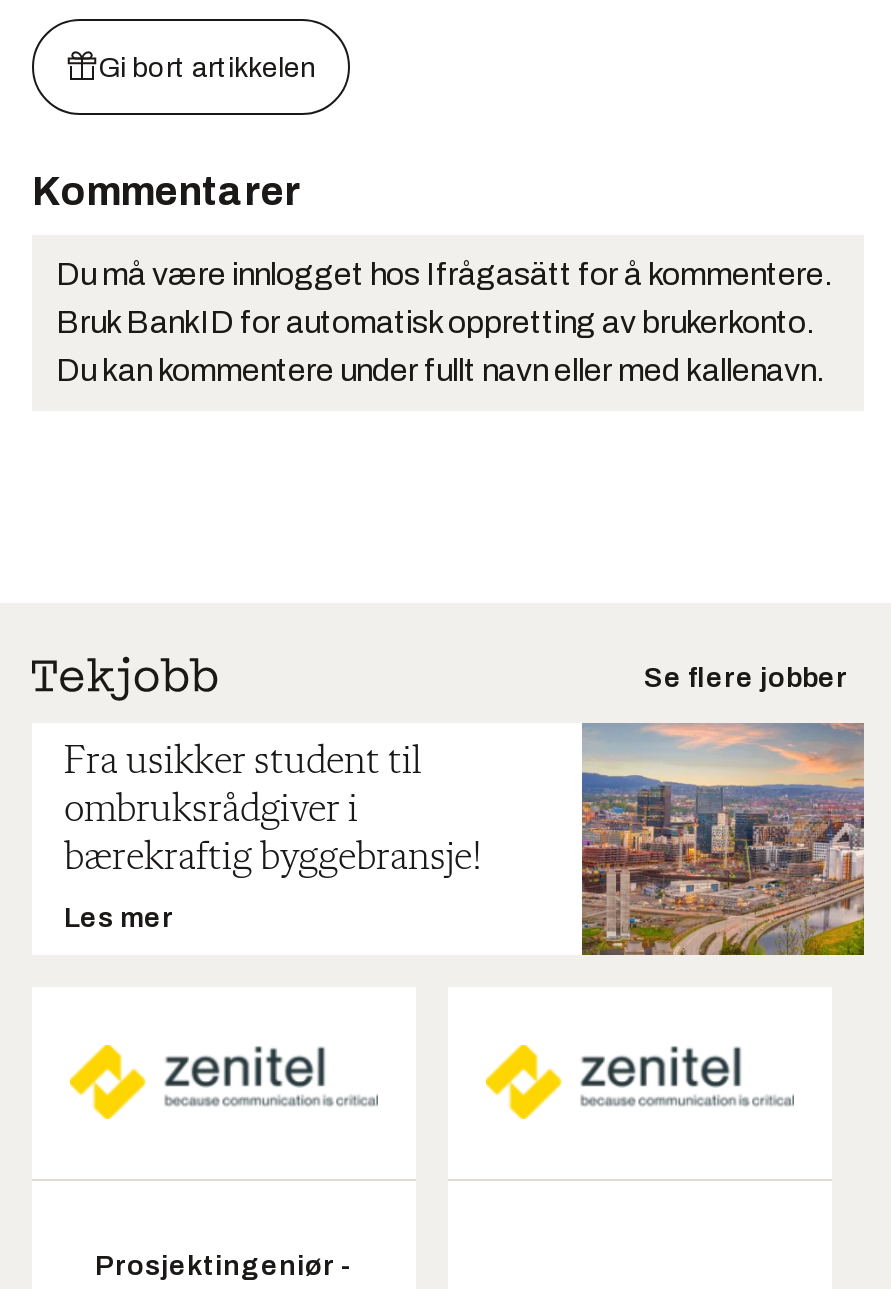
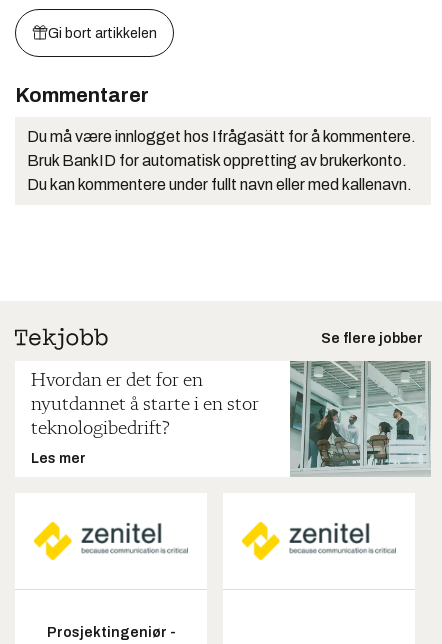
- [image]
+ [image]

- Fra usikker student til
- ombruksrådgiver i
- bærekraftig byggebransje!
+ Hvordan er det for en
+ nyutdannet å starte i en stor
+ teknologibedrift?
